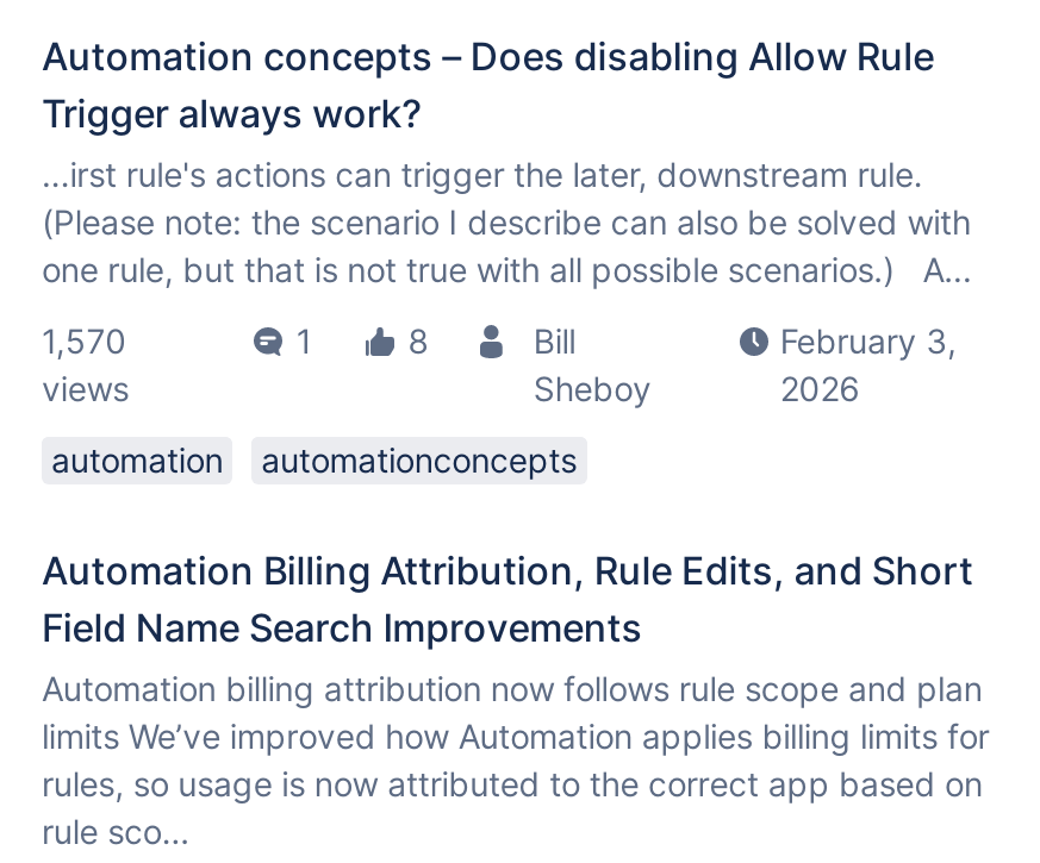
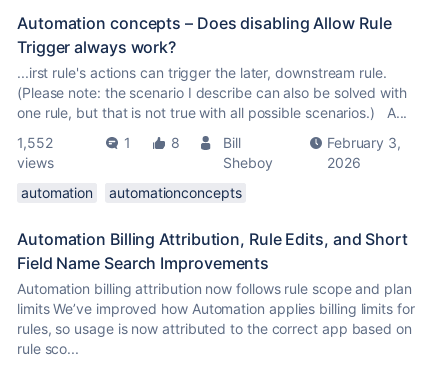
- 1,570
+ 1,552
